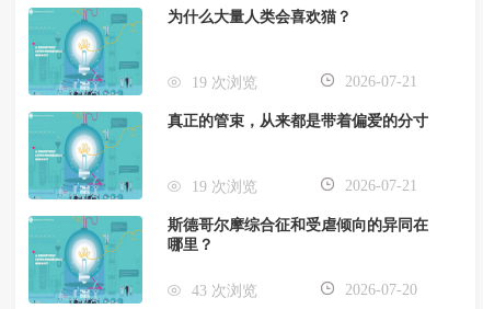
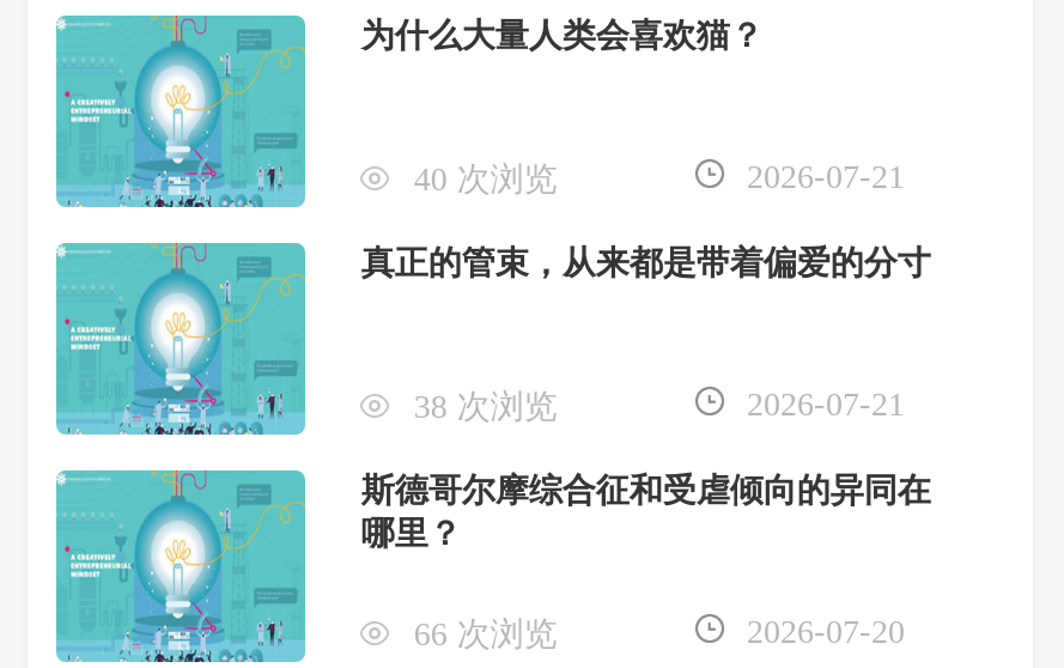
- 19 次浏览
+ 40 次浏览

- 19 次浏览
+ 38 次浏览

- 43 次浏览
+ 66 次浏览
